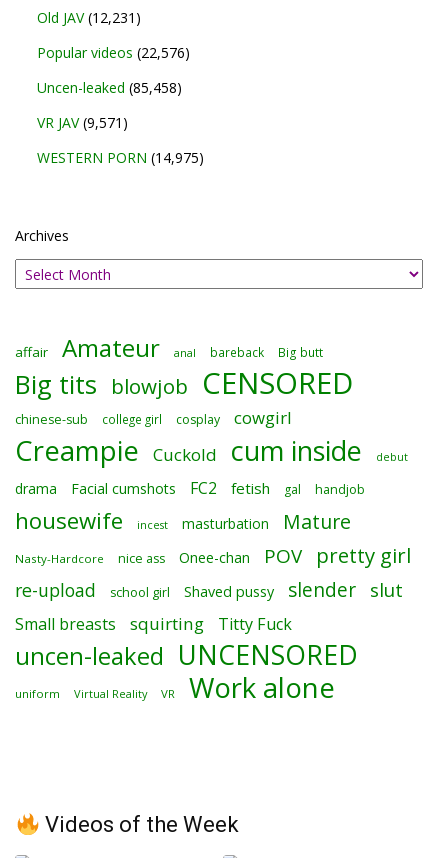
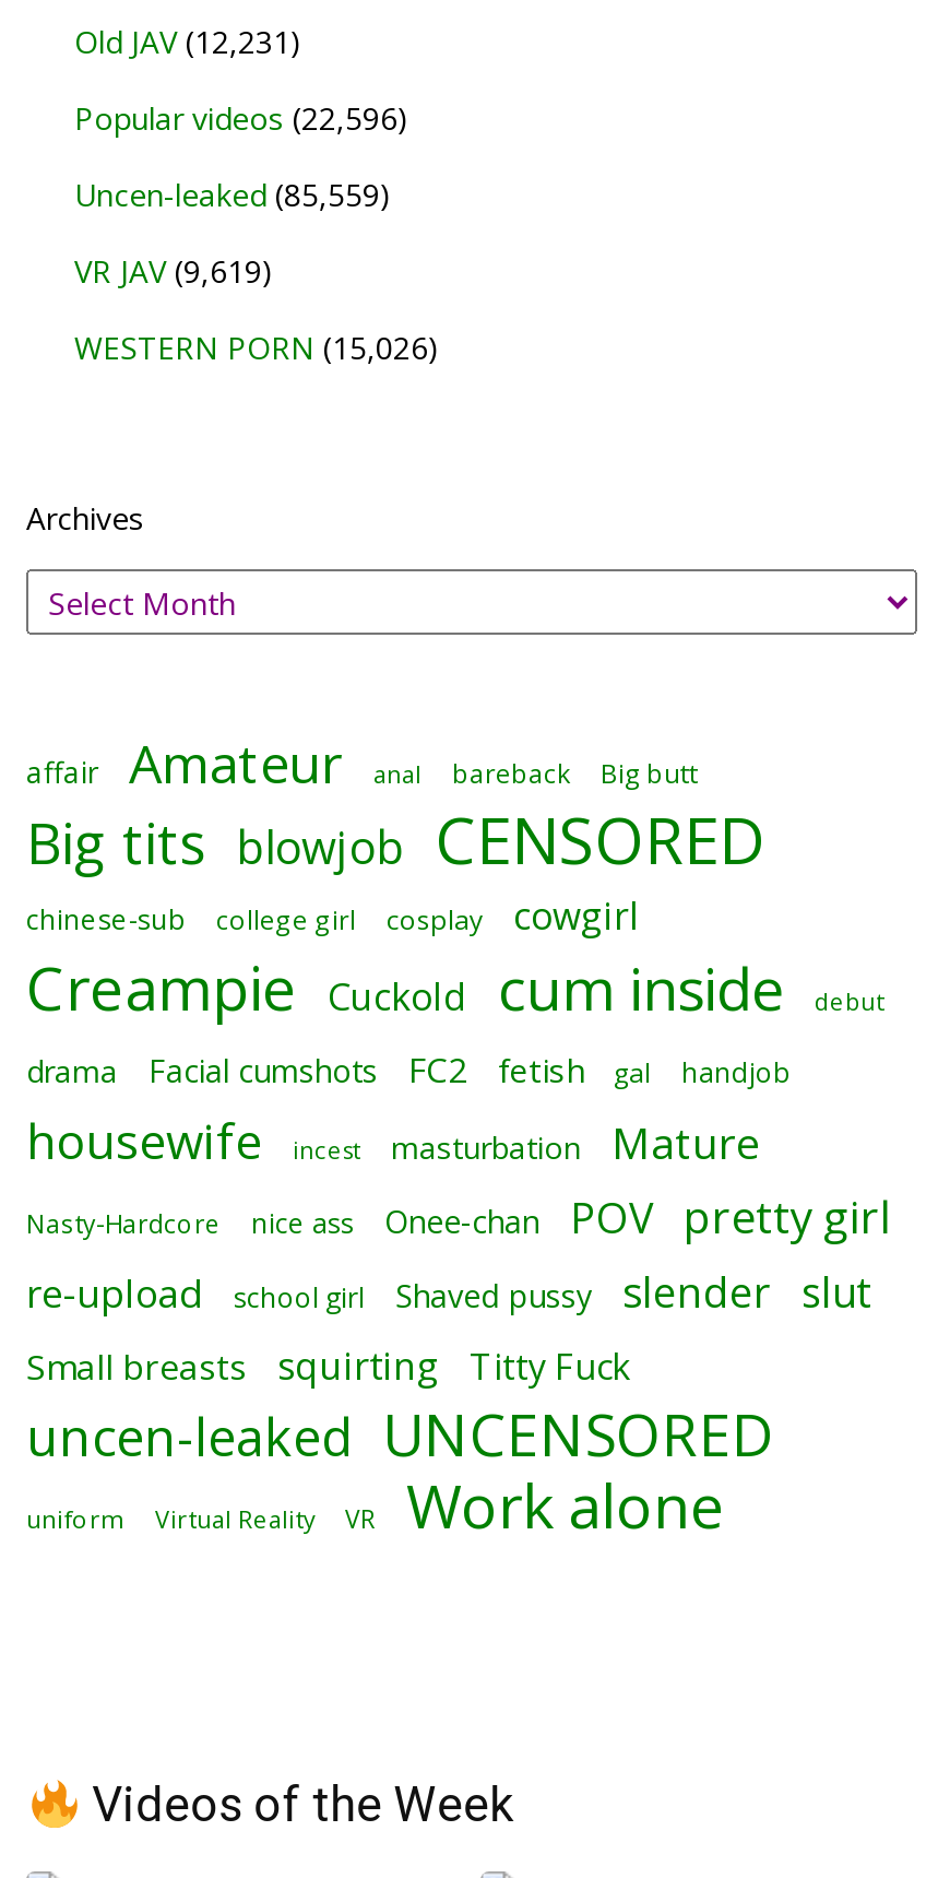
- Popular videos (22,576)
+ Popular videos (22,596)

- Uncen-leaked (85,458)
+ Uncen-leaked (85,559)

- VR JAV (9,571)
+ VR JAV (9,619)

- WESTERN PORN (14,975)
+ WESTERN PORN (15,026)
